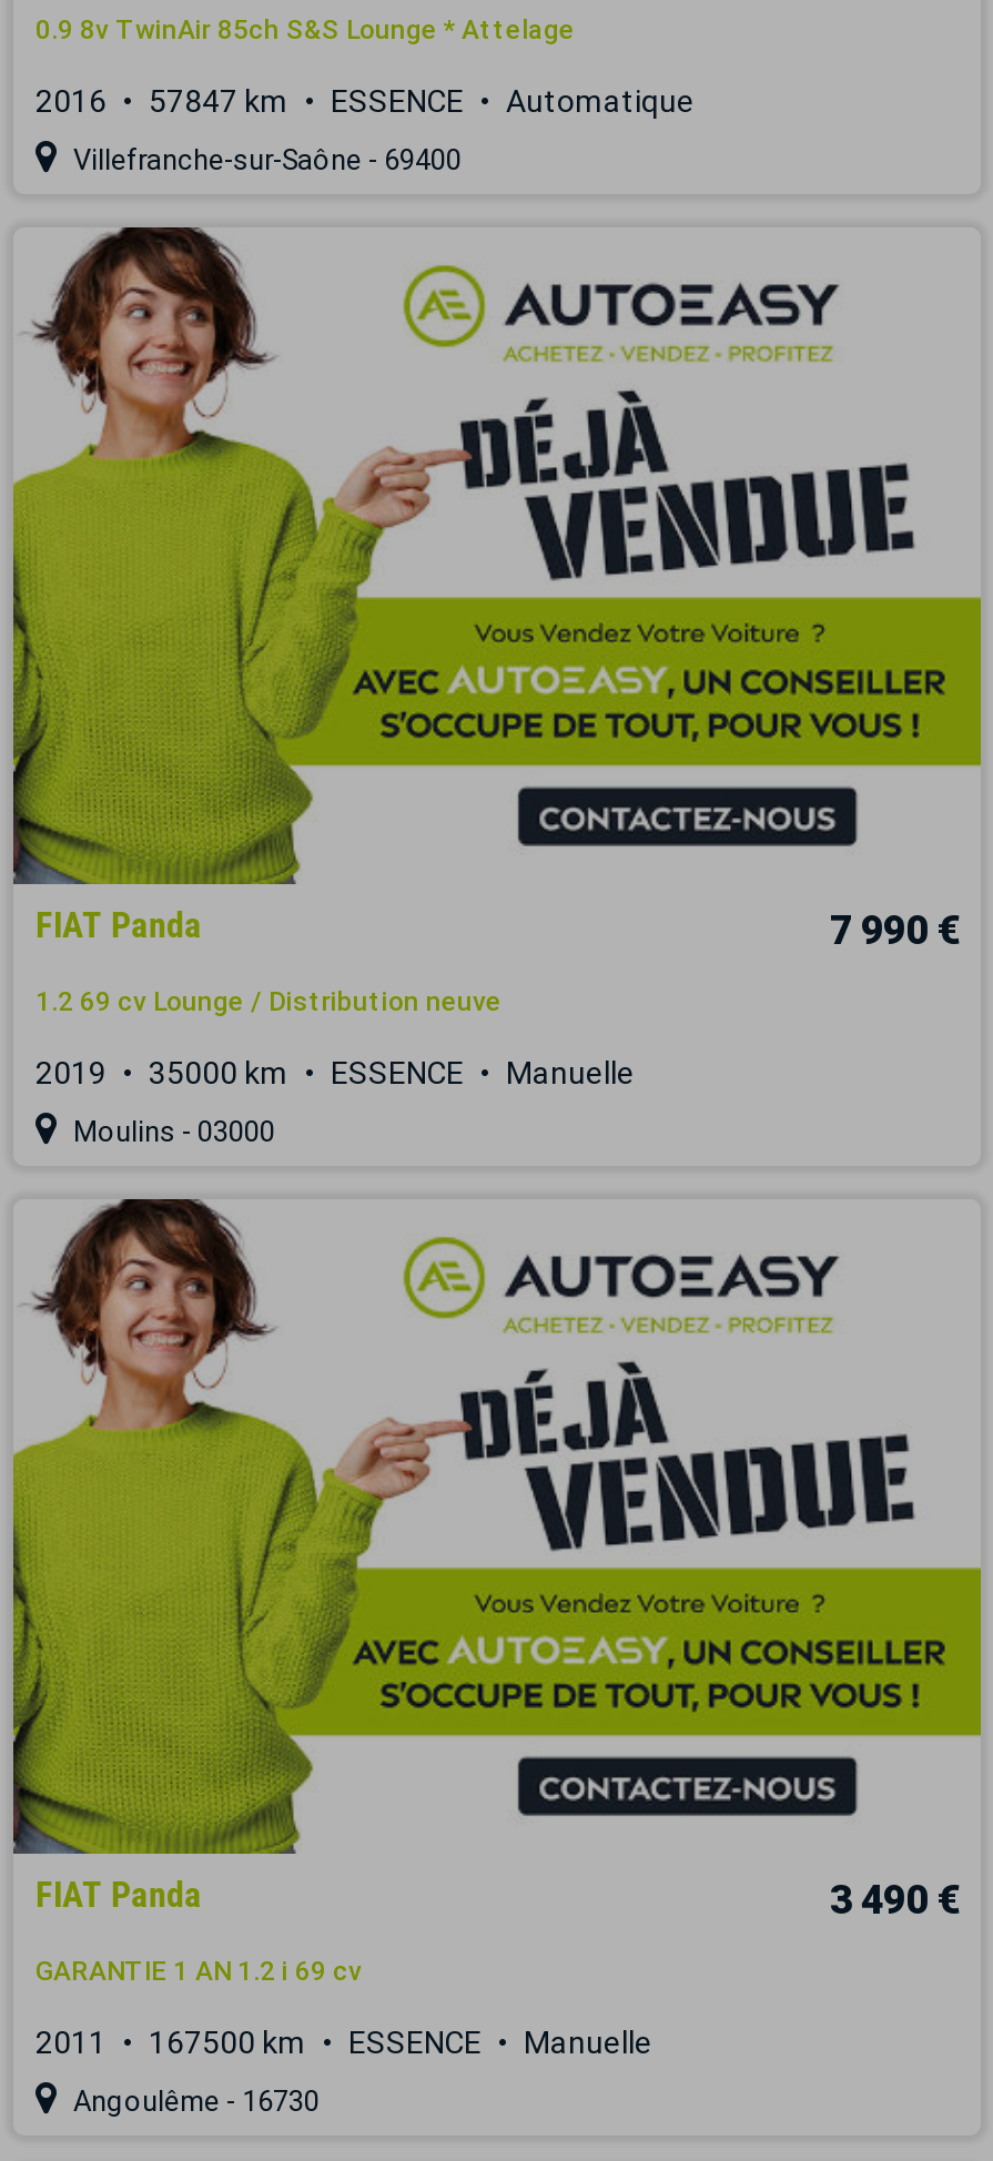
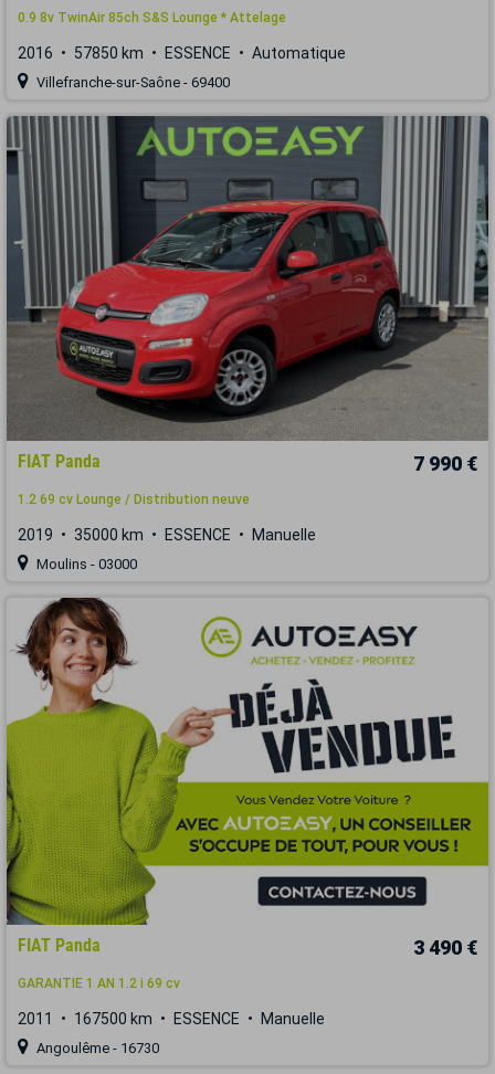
- 2016 57847 km ESSENCE Automatique
+ 2016 57850 km ESSENCE Automatique

- [image]
+ [image]
